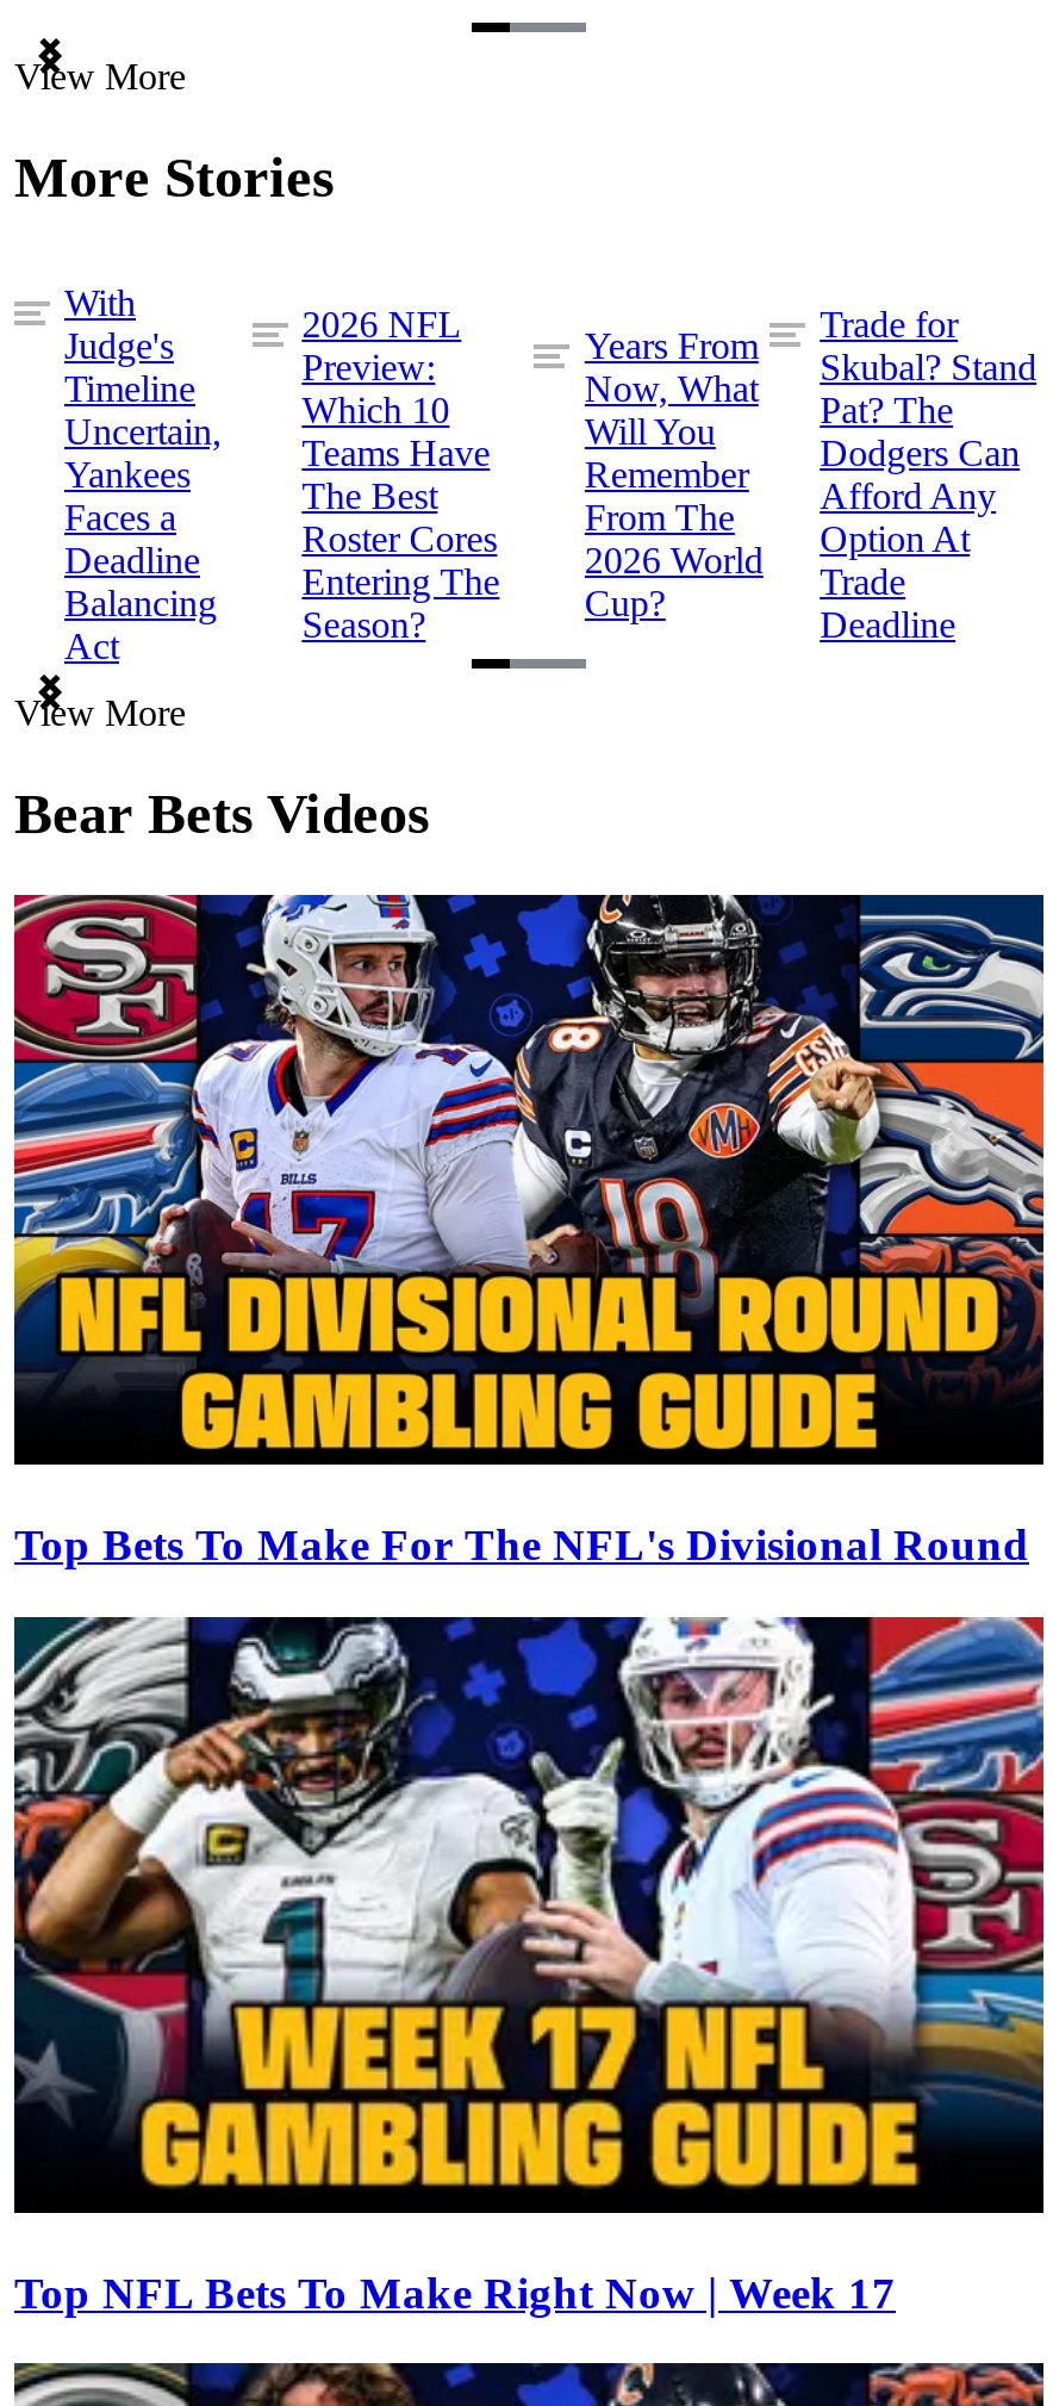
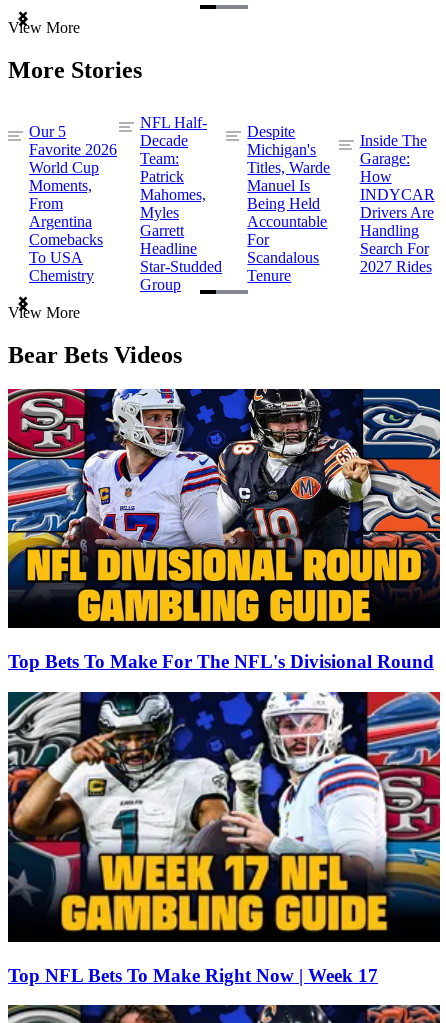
- With
- Judge's
- Timeline
- Uncertain,
- Yankees
- Faces a
- Deadline
- Balancing
- Act
+ Our 5
+ Favorite 2026
+ World Cup
+ Moments,
+ From
+ Argentina
+ Comebacks
+ To USA
+ Chemistry

- 2026 NFL
- Preview:
- Which 10
- Teams Have
- The Best
- Roster Cores
- Entering The
- Season?
+ NFL Half-
+ Decade
+ Team:
+ Patrick
+ Mahomes,
+ Myles
+ Garrett
+ Headline
+ Star-Studded
+ Group

- Trade for
- Skubal? Stand
- Pat? The
- Dodgers Can
- Afford Any
- Option At
- Trade
- Deadline
+ Inside The
+ Garage:
+ How
+ INDYCAR
+ Drivers Are
+ Handling
+ Search For
+ 2027 Rides

- Years From
- Now, What
- Will You
- Remember
- From The
- 2026 World
- Cup?
+ Despite
+ Michigan's
+ Titles, Warde
+ Manuel Is
+ Being Held
+ Accountable
+ For
+ Scandalous
+ Tenure
